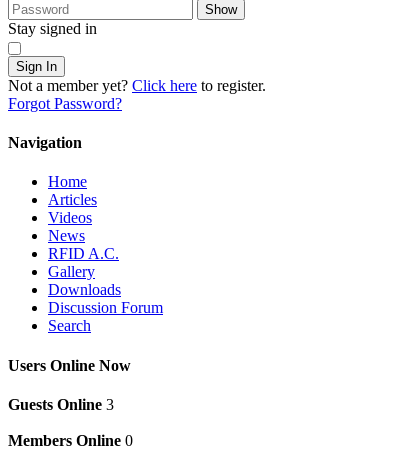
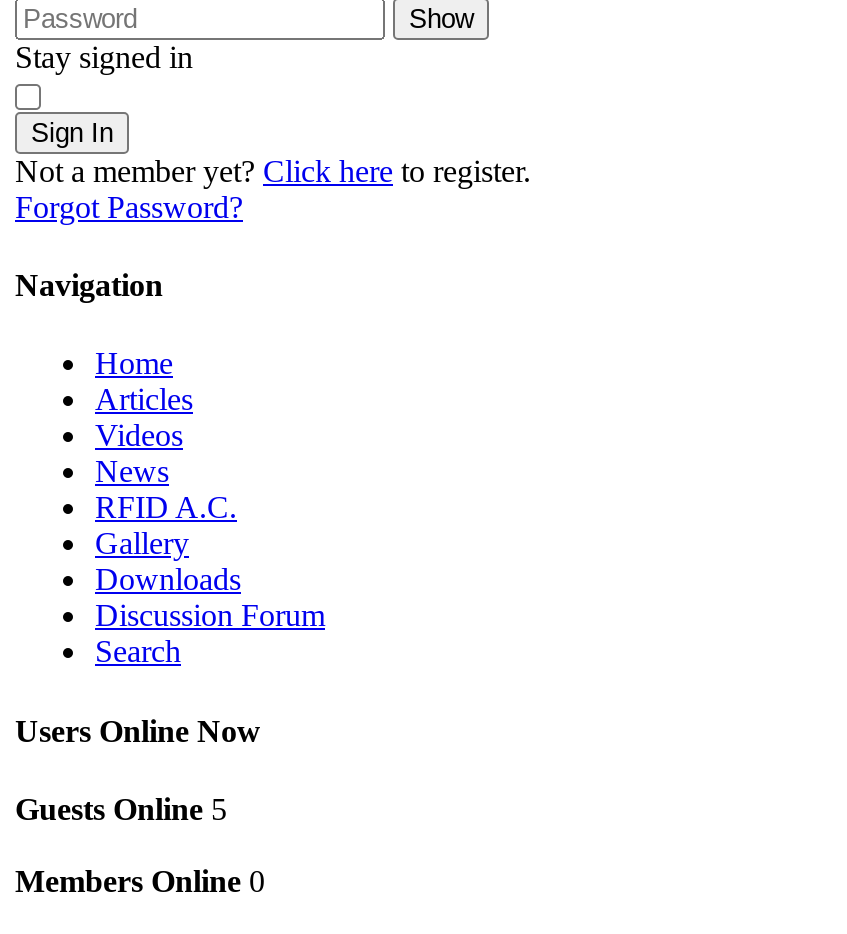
- Guests Online 3
+ Guests Online 5
